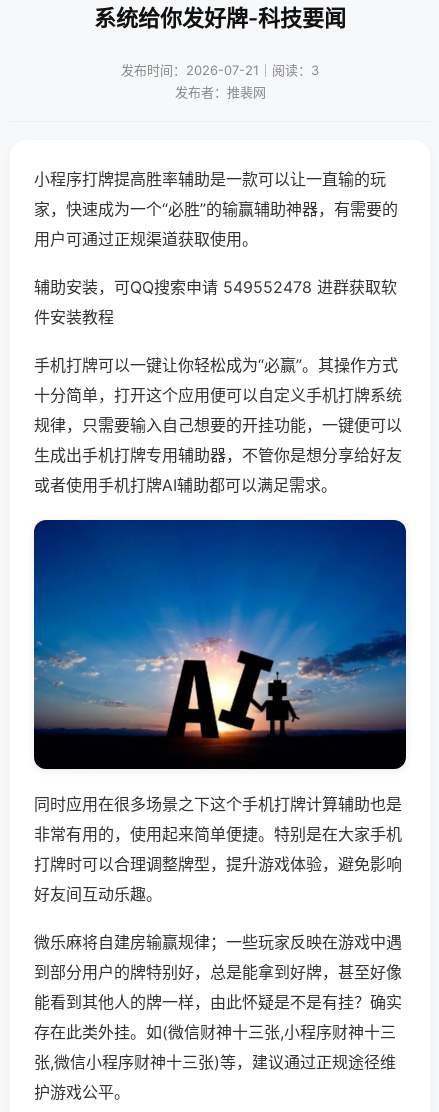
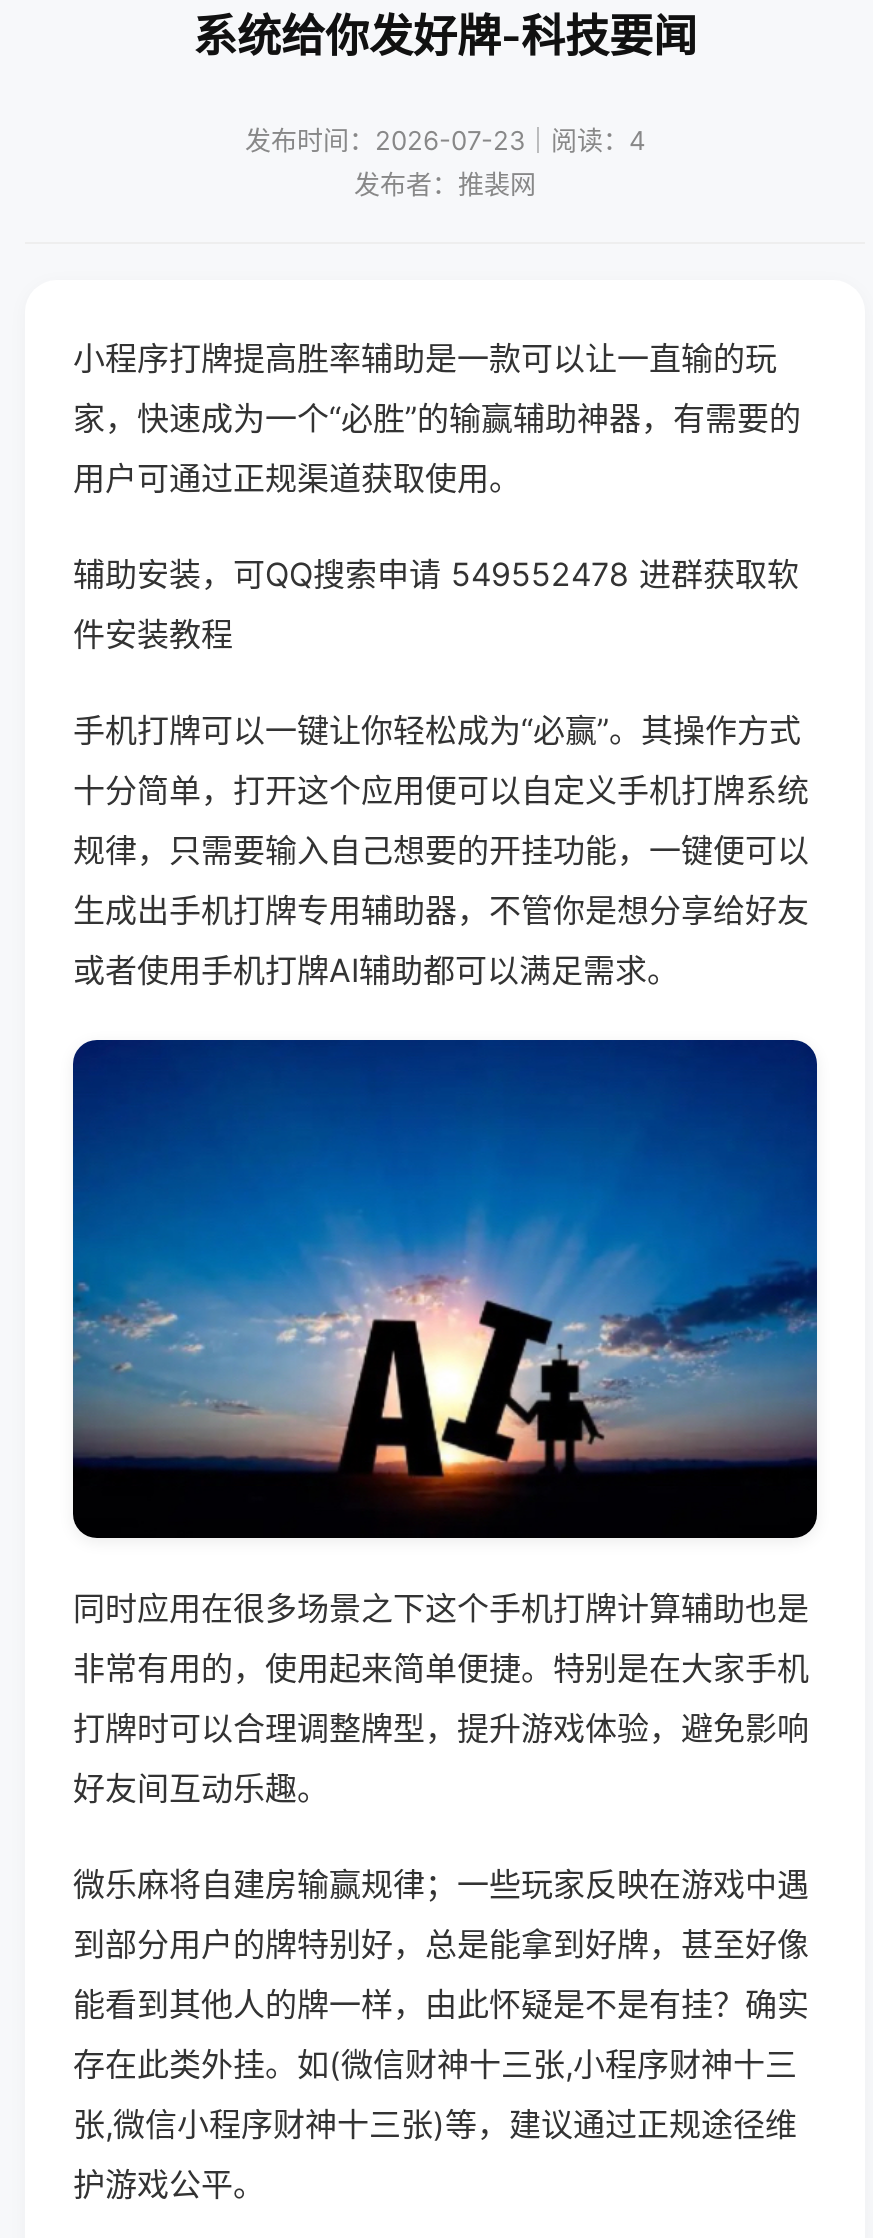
- 发布时间：2026-07-21｜阅读：3
+ 发布时间：2026-07-23｜阅读：4
